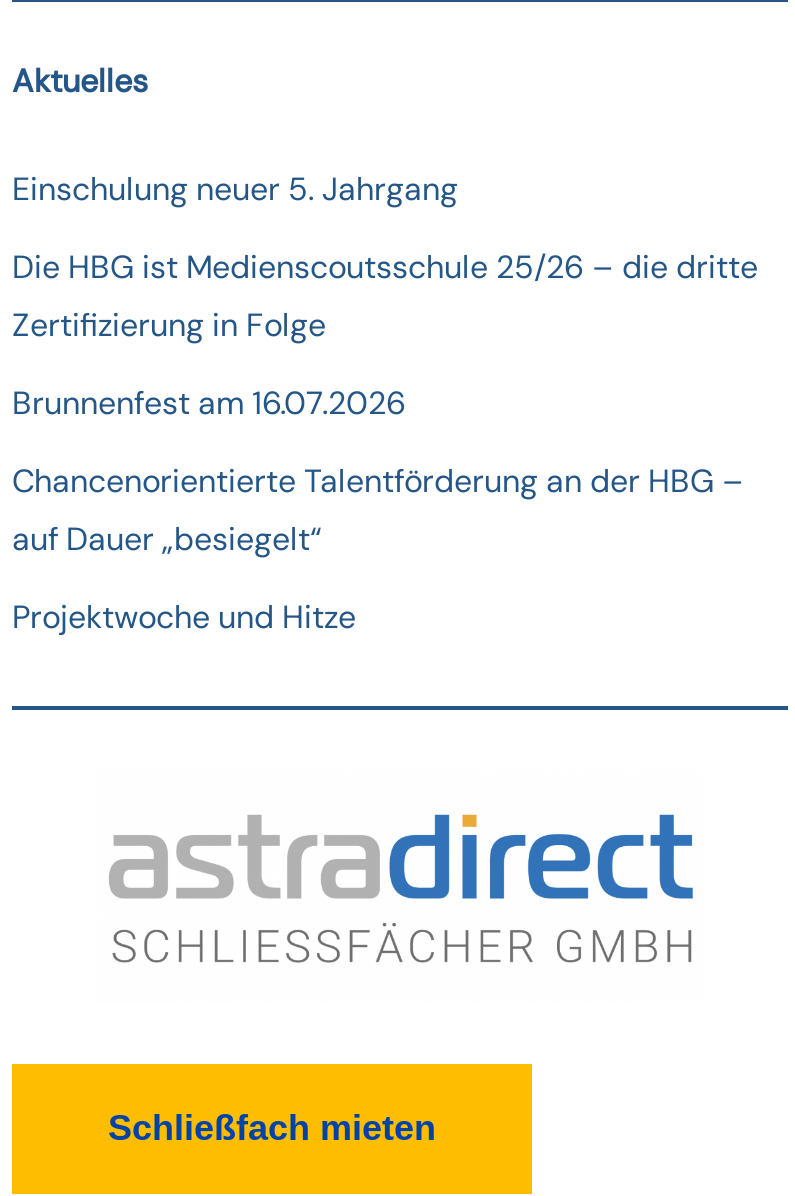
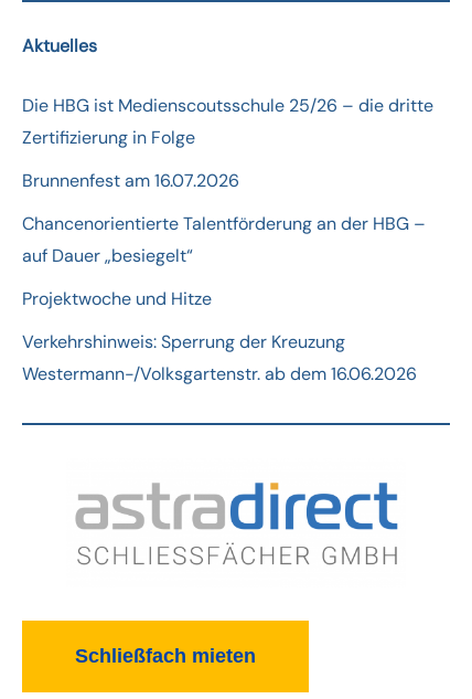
- Einschulung neuer 5. Jahrgang

moved up: Die HBG ist Medienscoutsschule 25/26 – die dritte | Zertifizierung in Folge | Brunnenfest am 16.07.2026 | Chancenorientierte Talentförderung an der HBG – | auf Dauer „besiegelt“ | Projektwoche und Hitze

+ Verkehrshinweis: Sperrung der Kreuzung
+ Westermann-/Volksgartenstr. ab dem 16.06.2026
